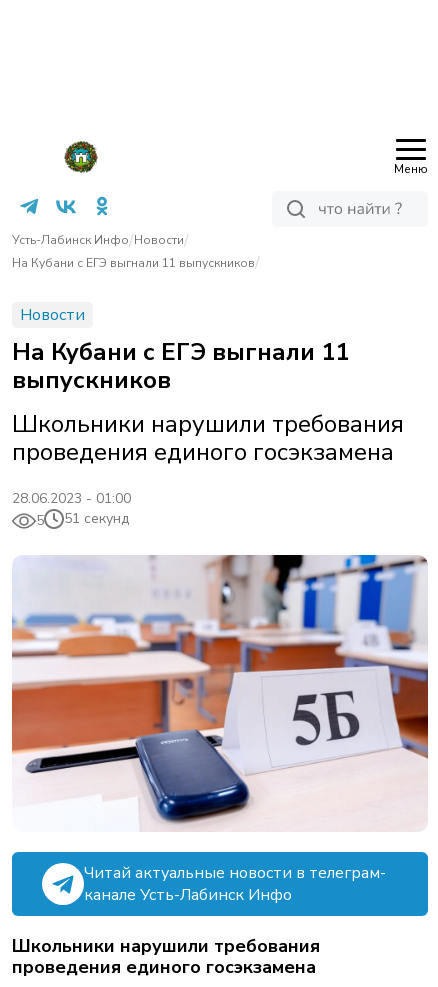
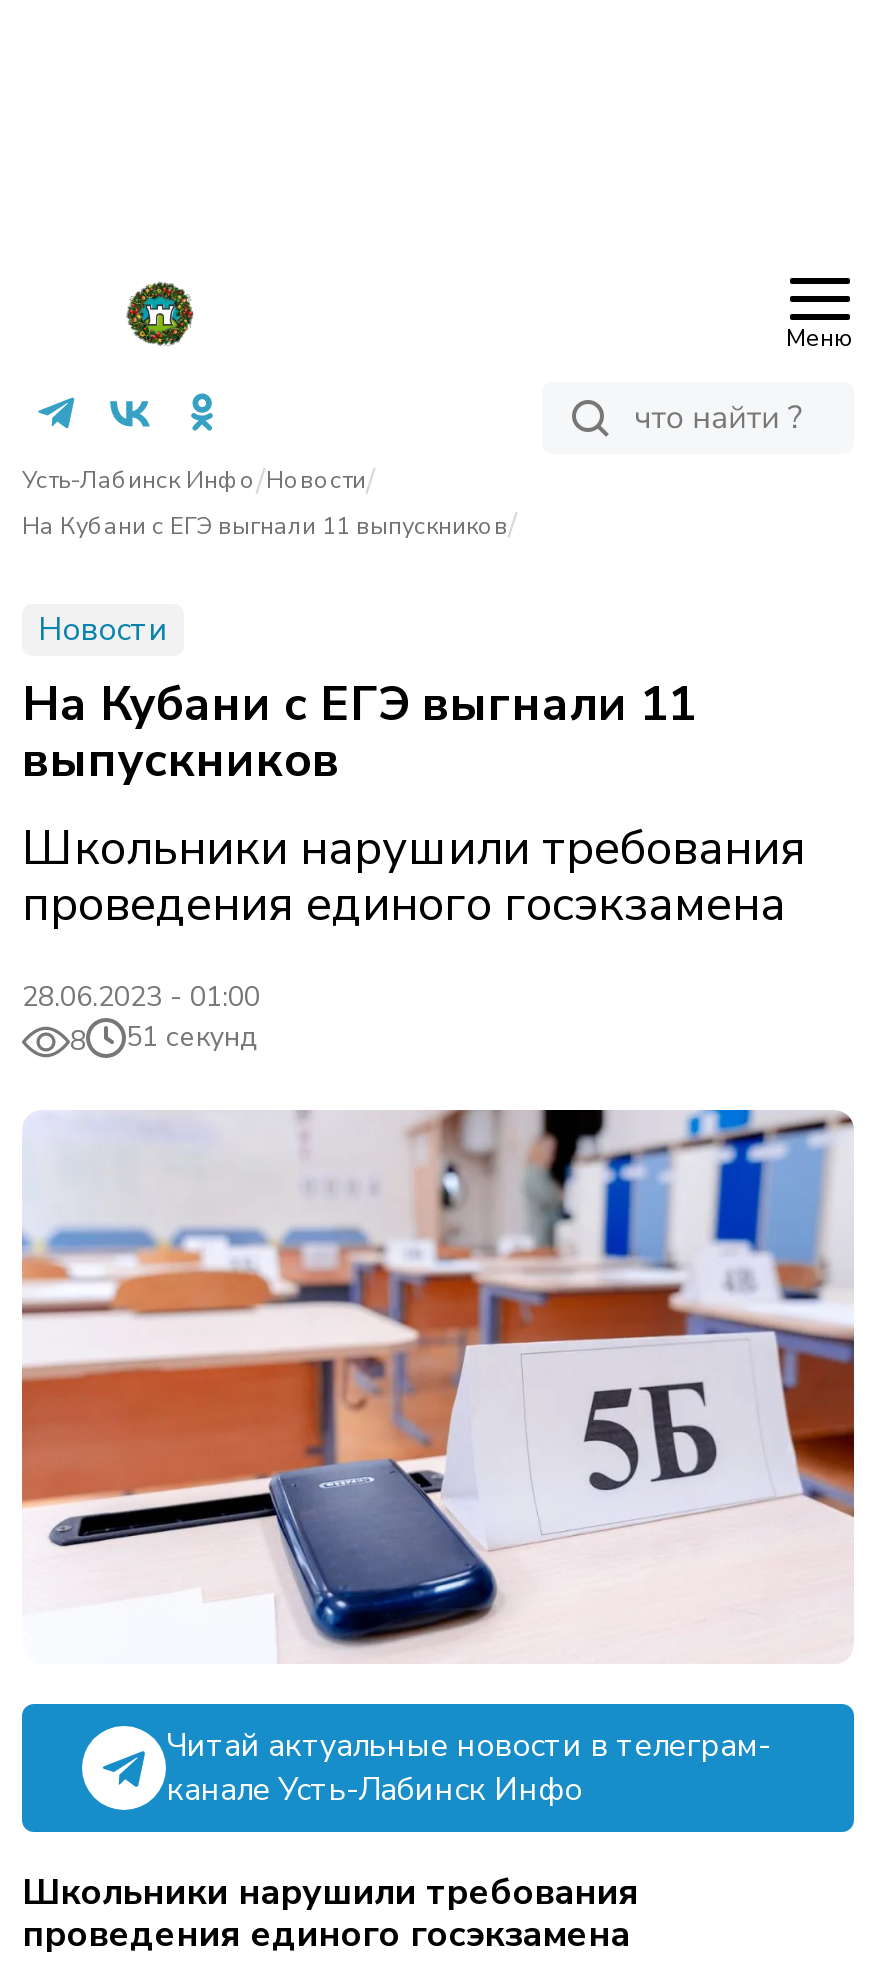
- 5 51 секунд
+ 8 51 секунд
